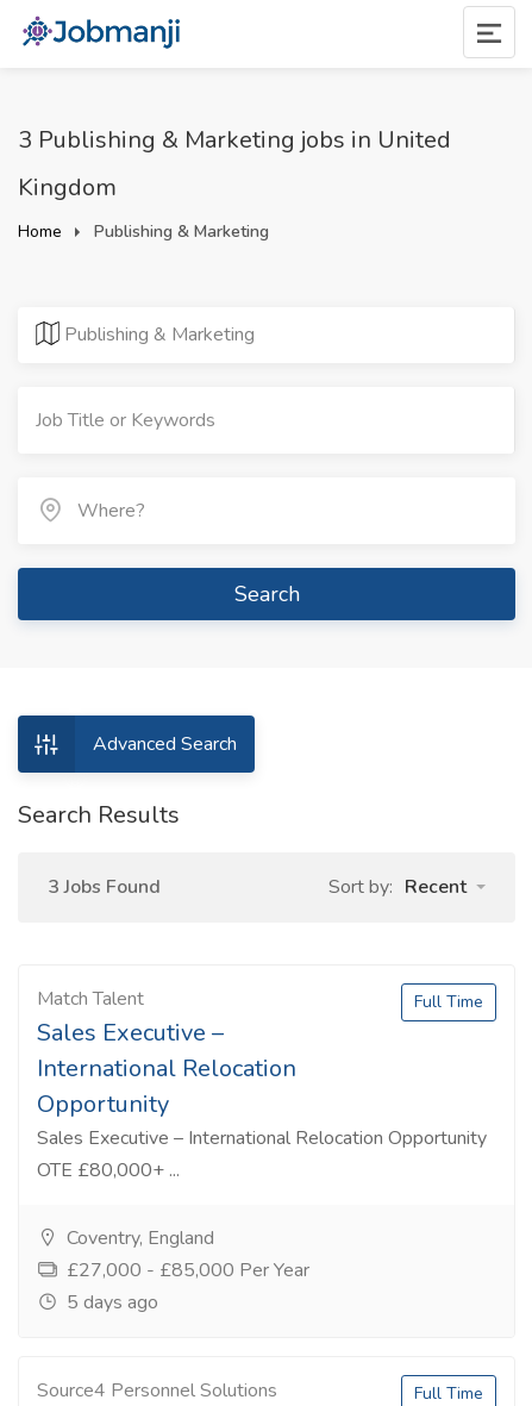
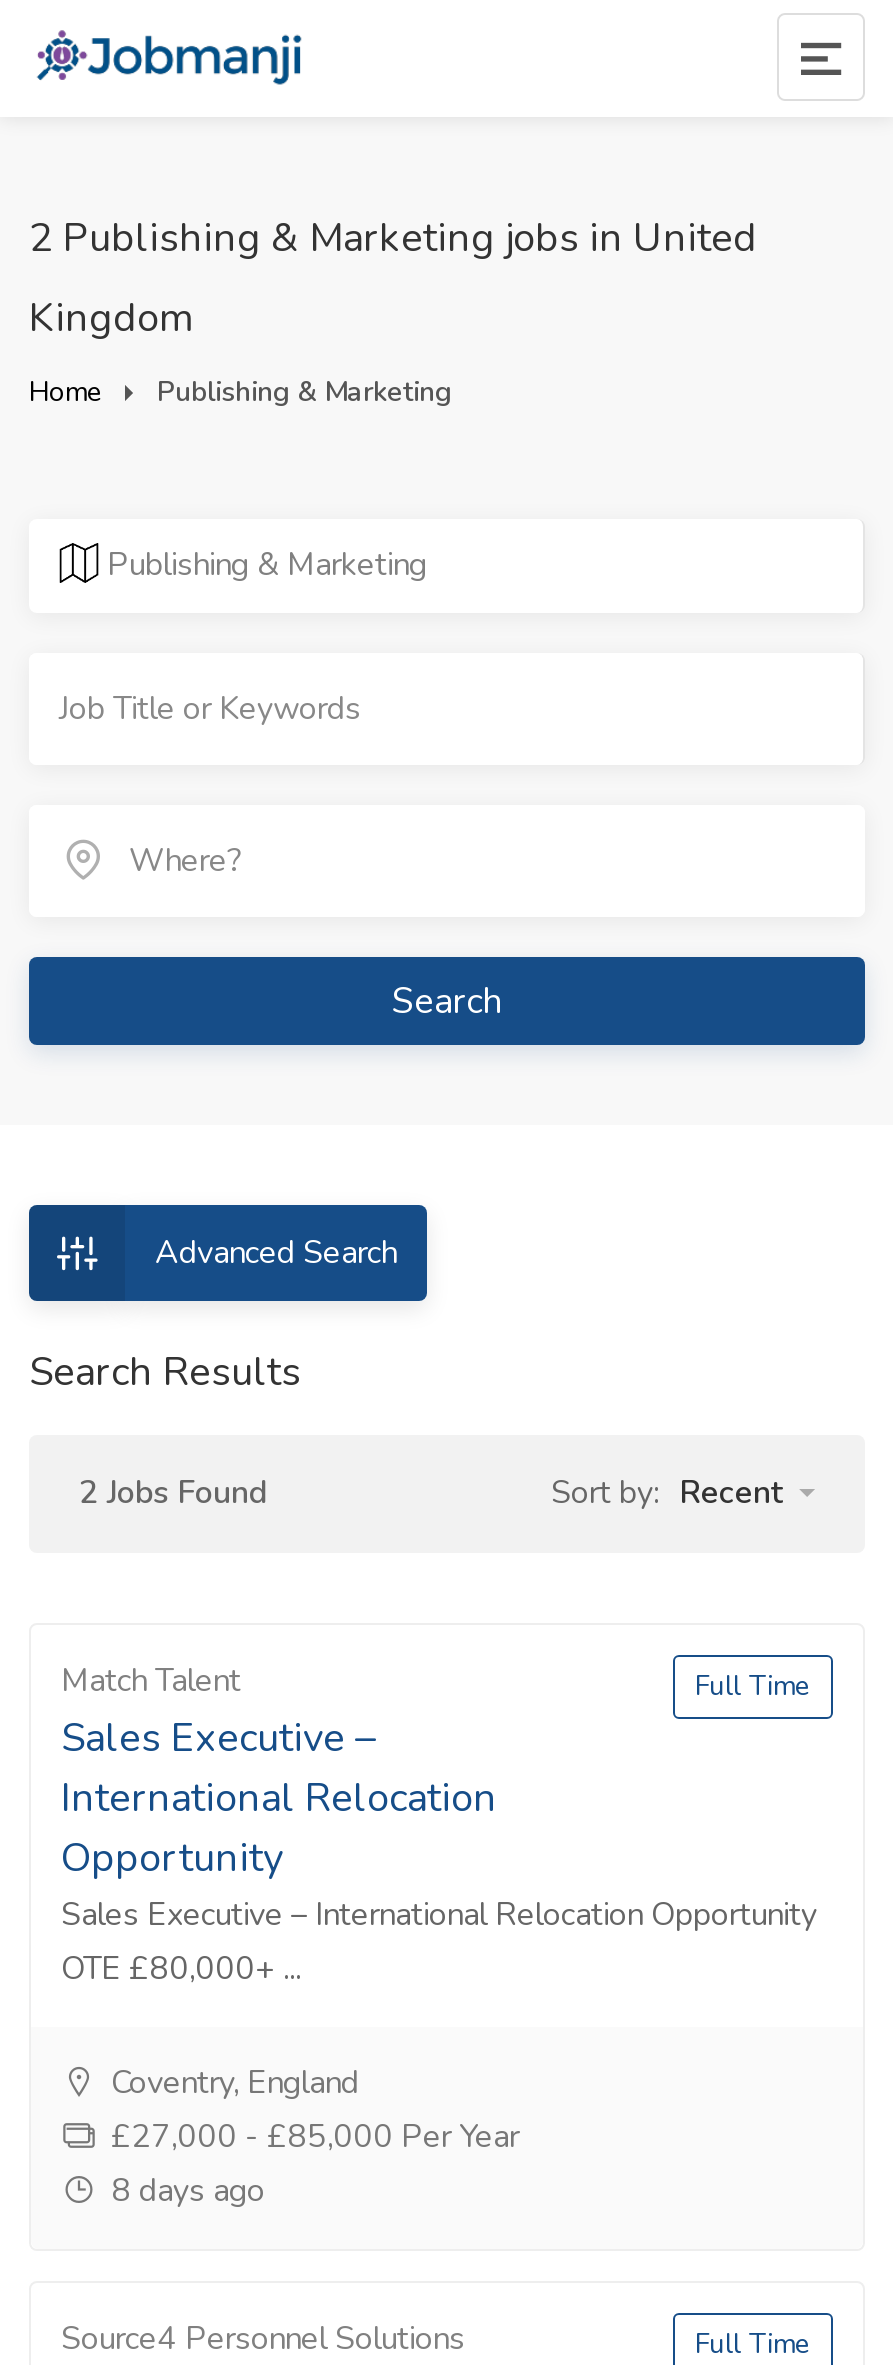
- 3 Publishing & Marketing jobs in United
+ 2 Publishing & Marketing jobs in United

- 3 Jobs Found
+ 2 Jobs Found

- 5 days ago
+ 8 days ago
